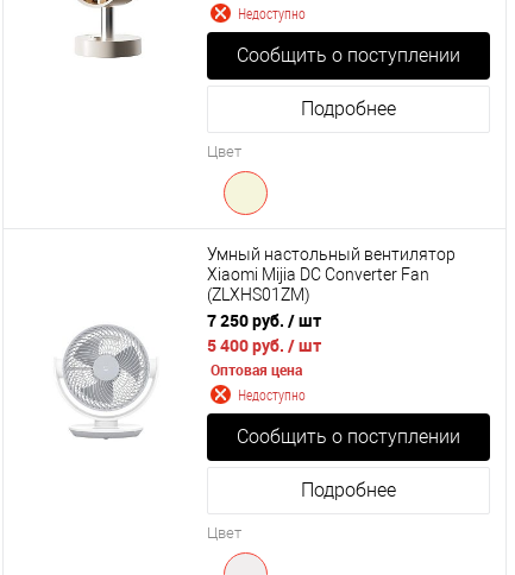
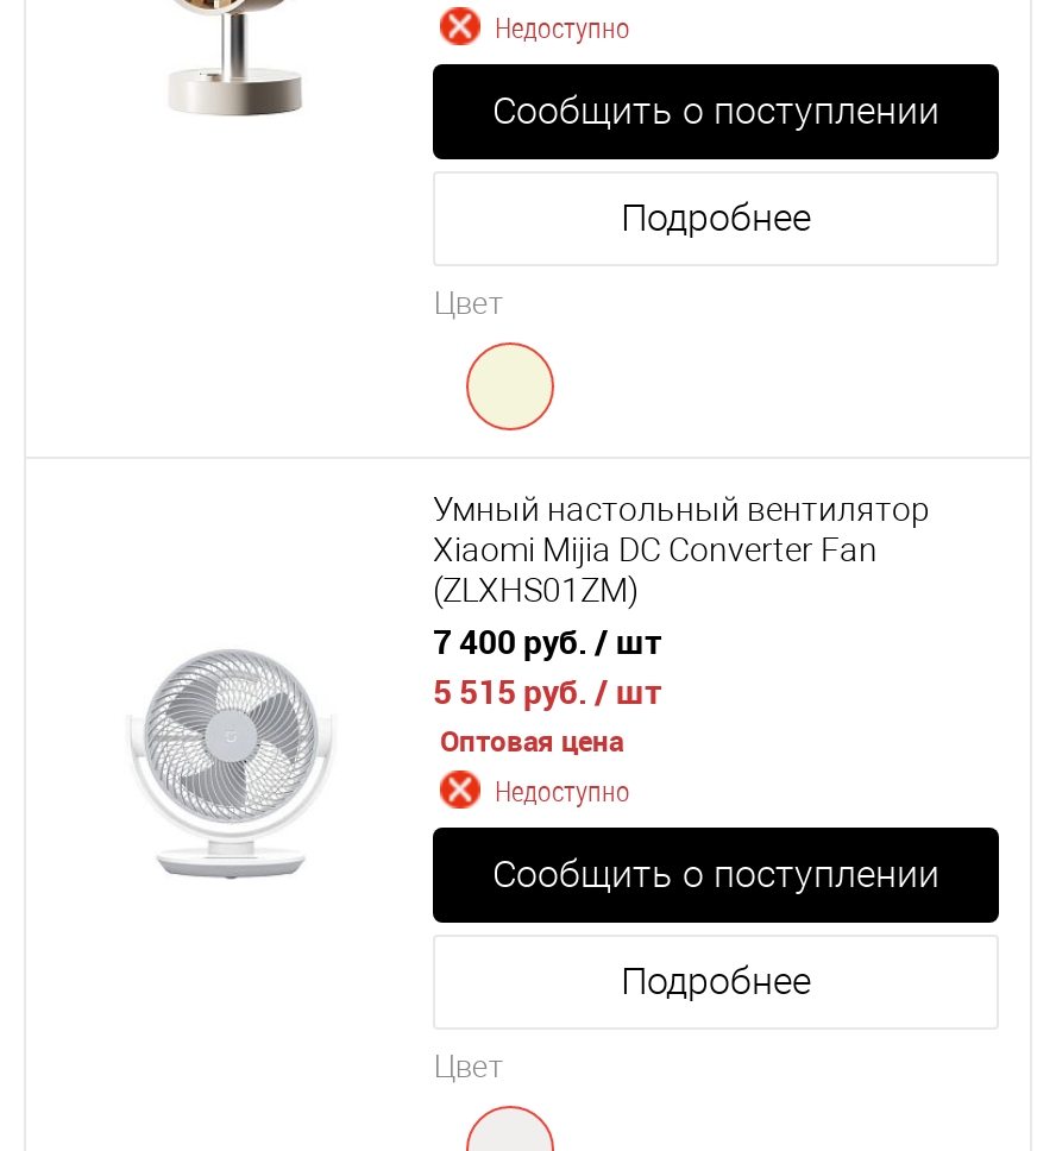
- 7 250 руб. / шт
+ 7 400 руб. / шт

- 5 400 руб. / шт
+ 5 515 руб. / шт
